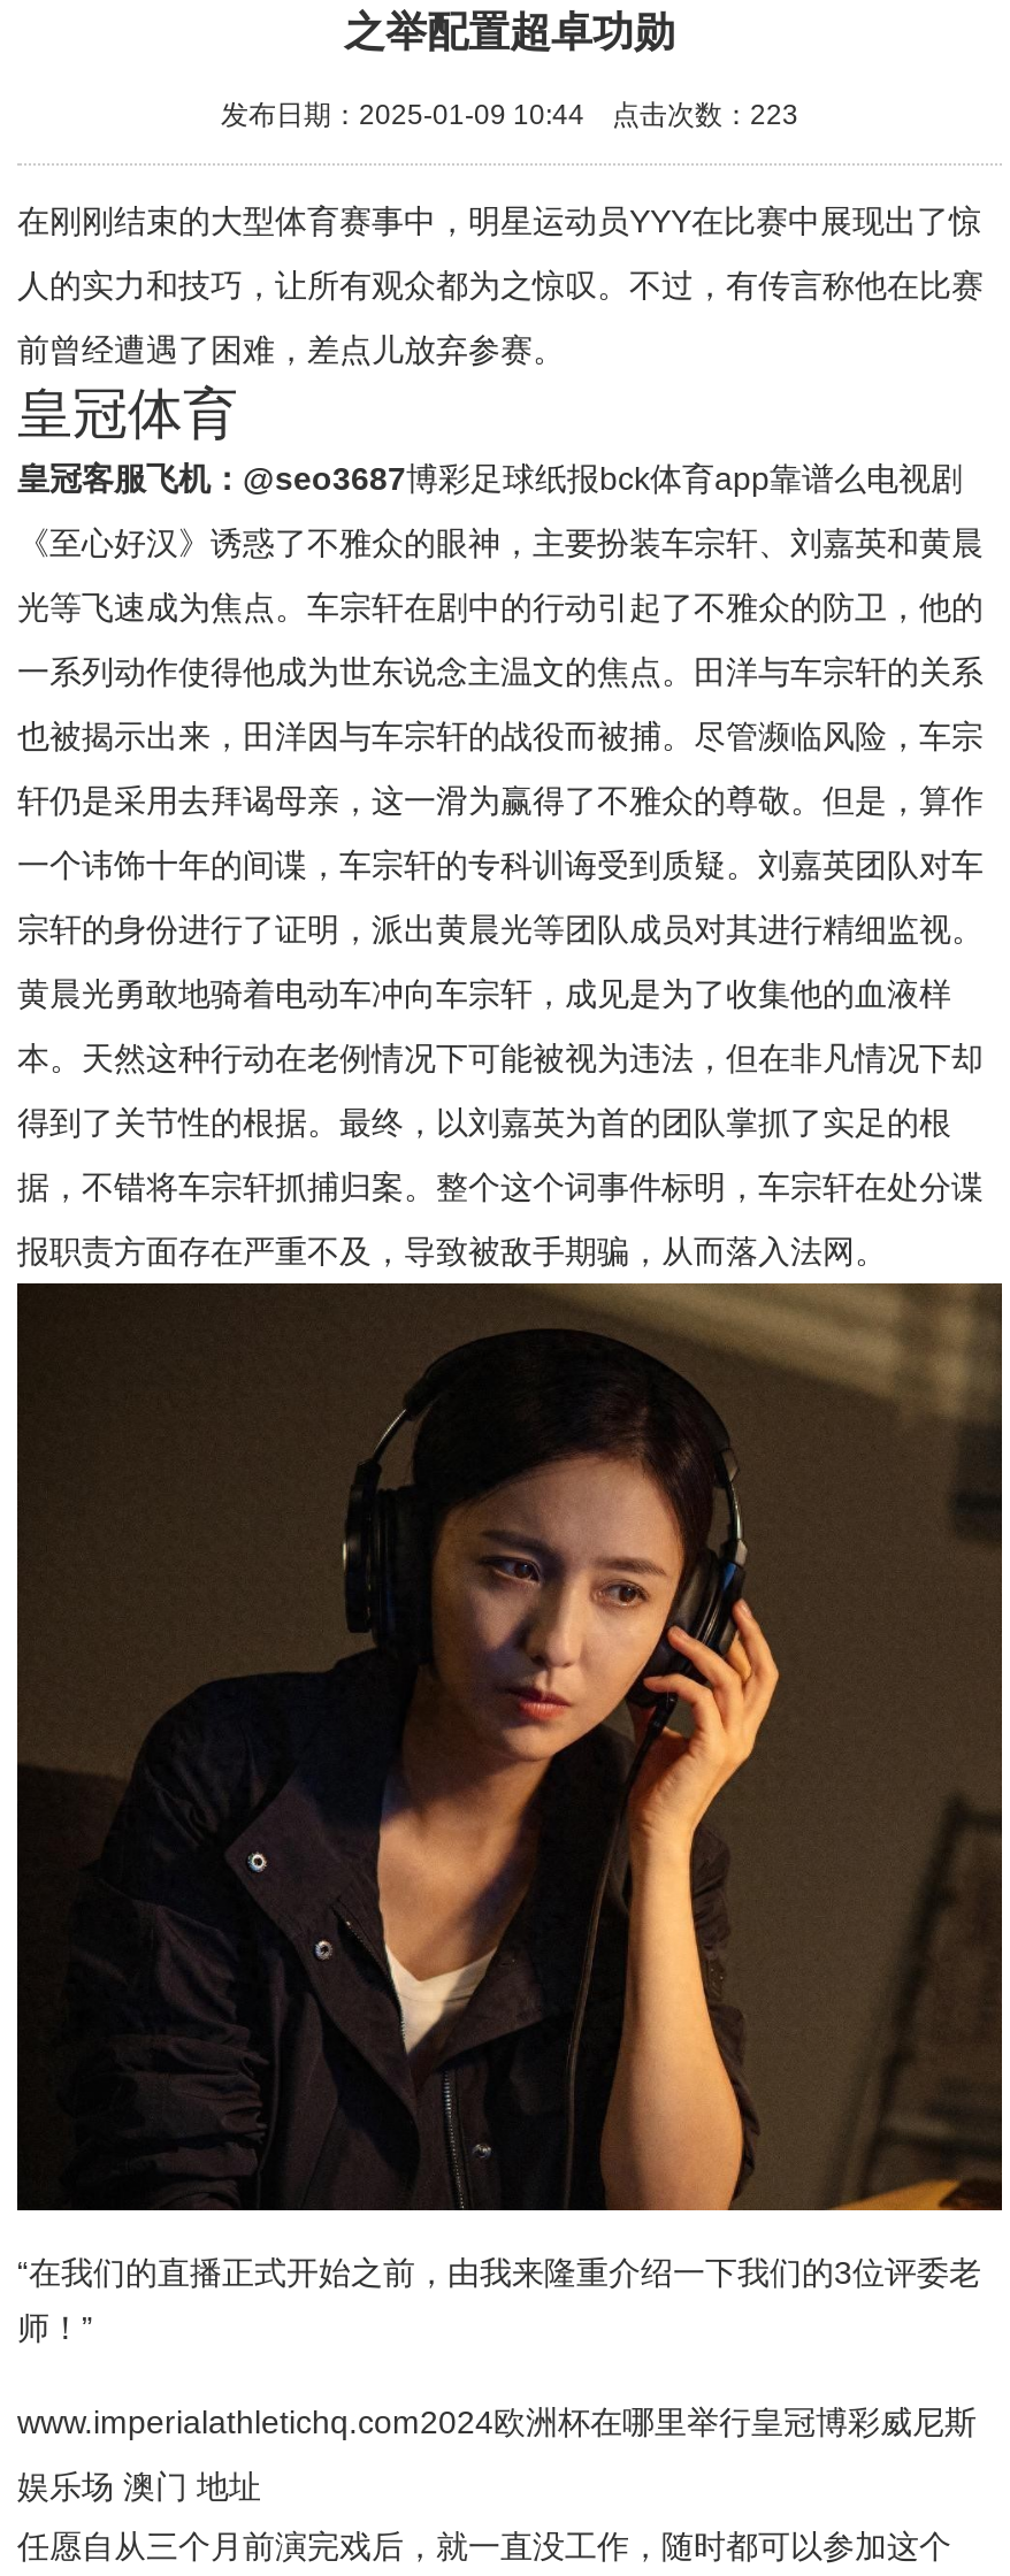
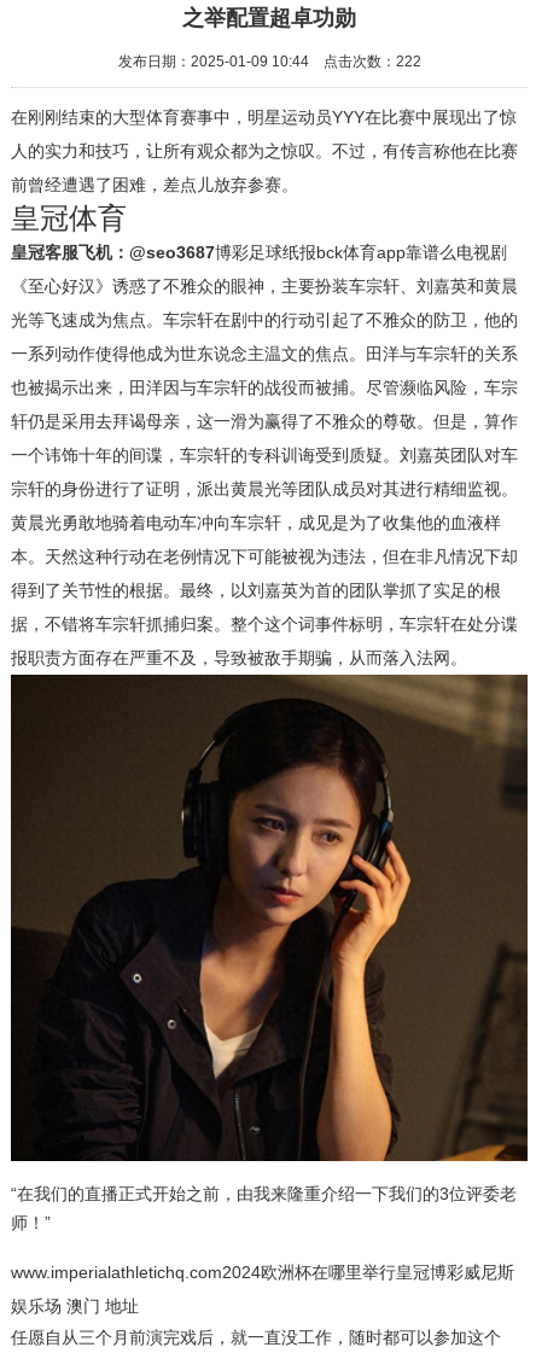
- 发布日期：2025-01-09 10:44 点击次数：223
+ 发布日期：2025-01-09 10:44 点击次数：222
